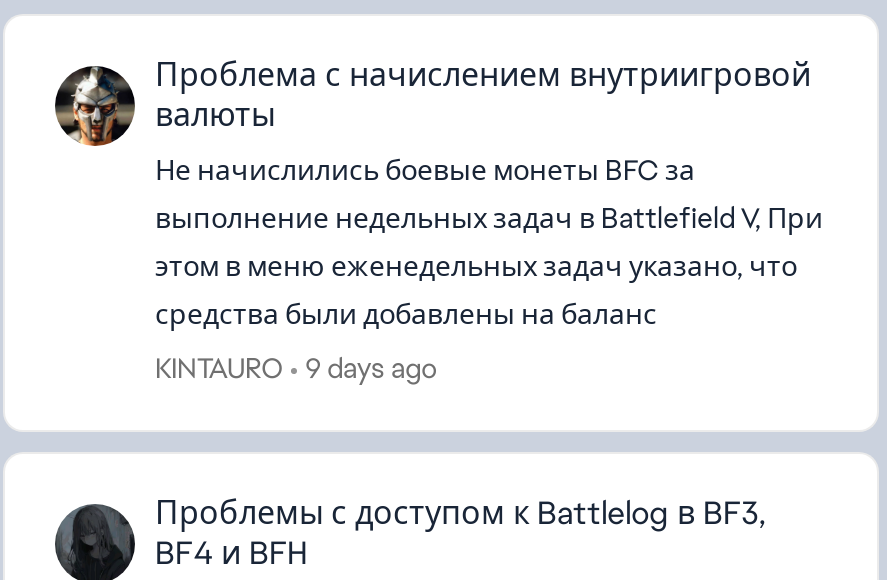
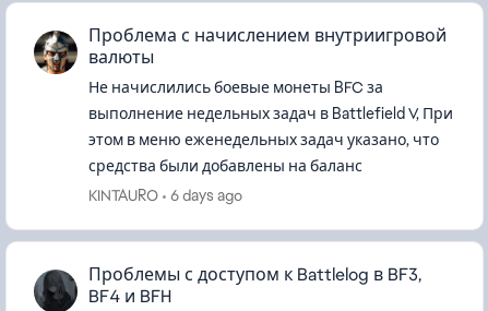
- KINTAURO 9 days ago
+ KINTAURO 6 days ago
